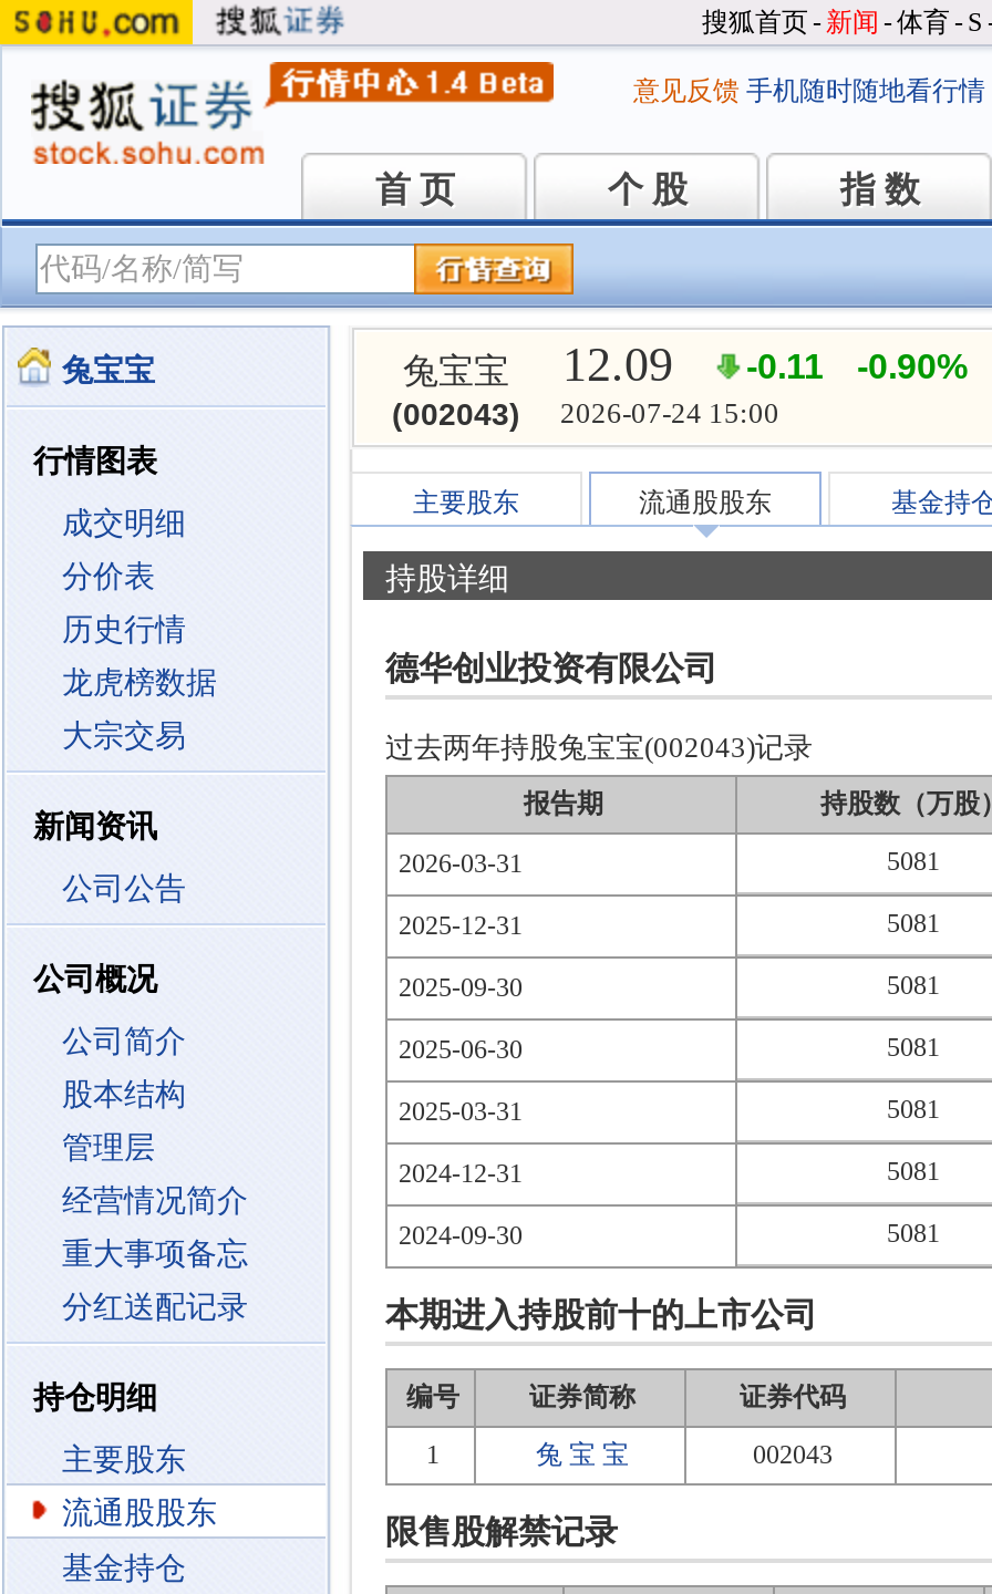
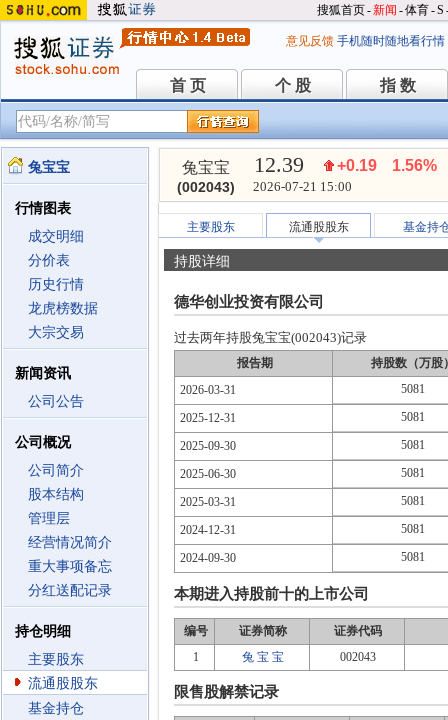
- 12.09
+ 12.39

- -0.11
+ +0.19

- -0.90%
+ 1.56%

- (002043) 2026-07-24 15:00
+ (002043) 2026-07-21 15:00
